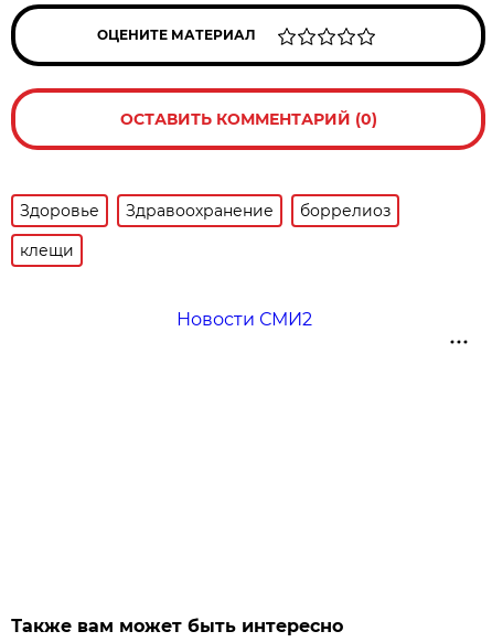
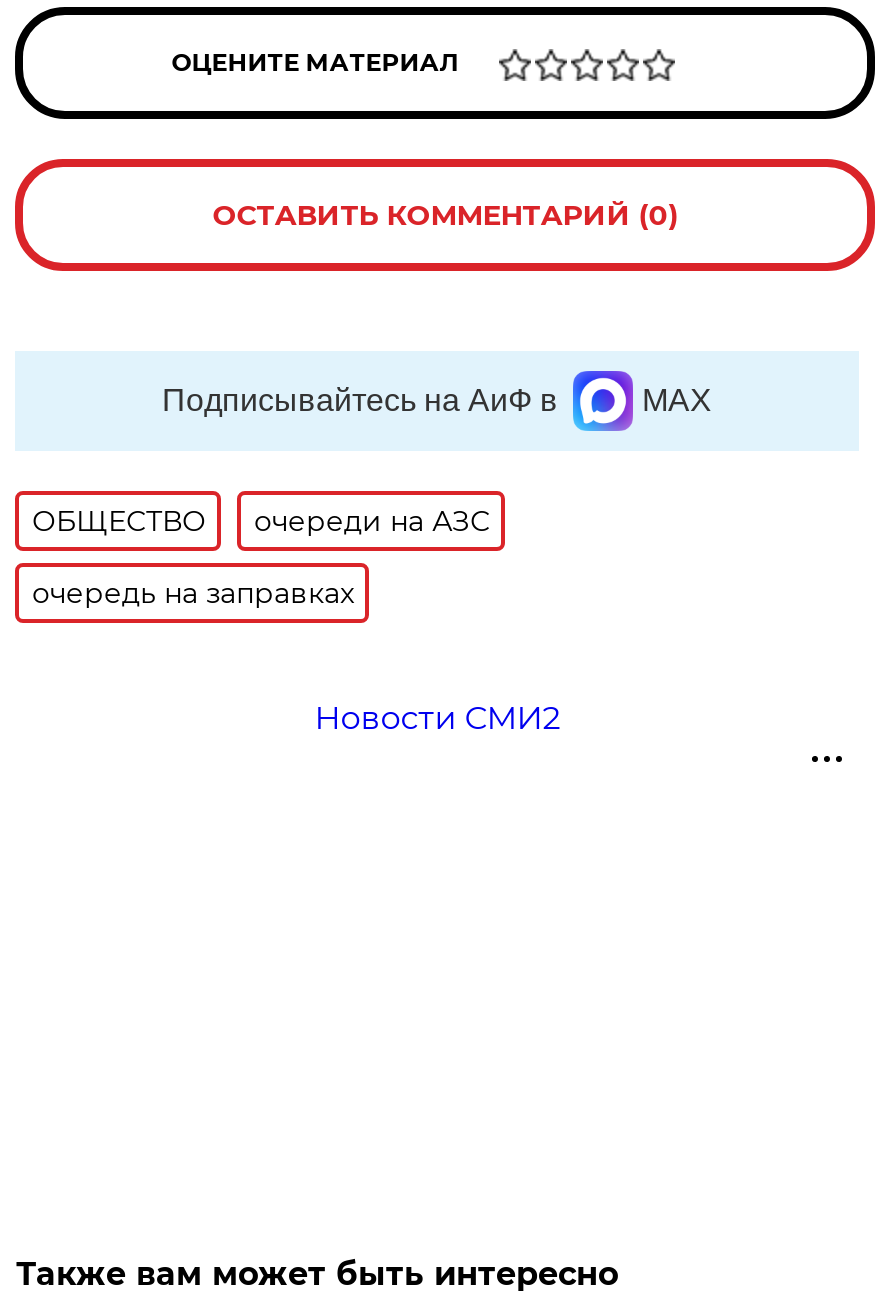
- Здоровье
- Здравоохранение
- боррелиоз
- клещи
+ Подписывайтесь на АиФ в
+ MAX
+ ОБЩЕСТВО
+ очереди на АЗС
+ очередь на заправках
